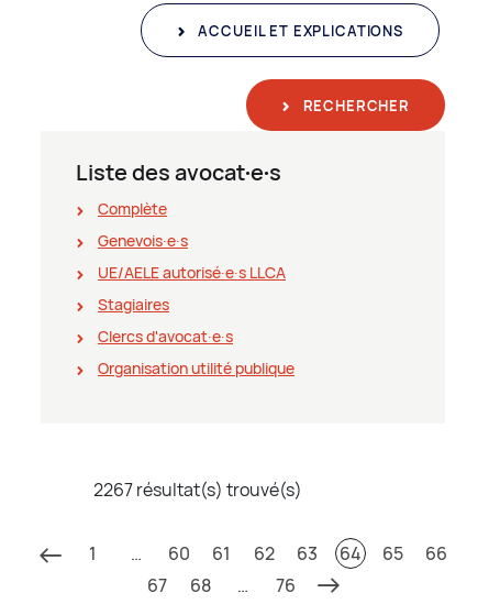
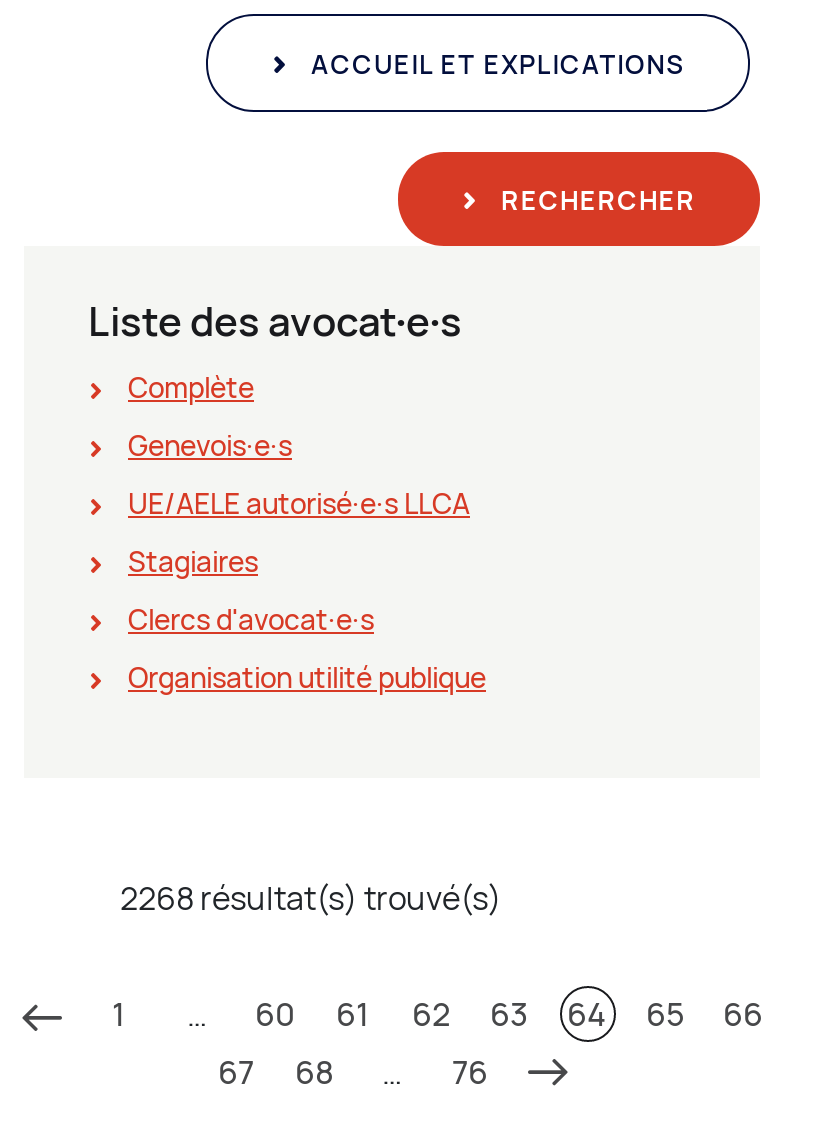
- 2267 résultat(s) trouvé(s)
+ 2268 résultat(s) trouvé(s)
